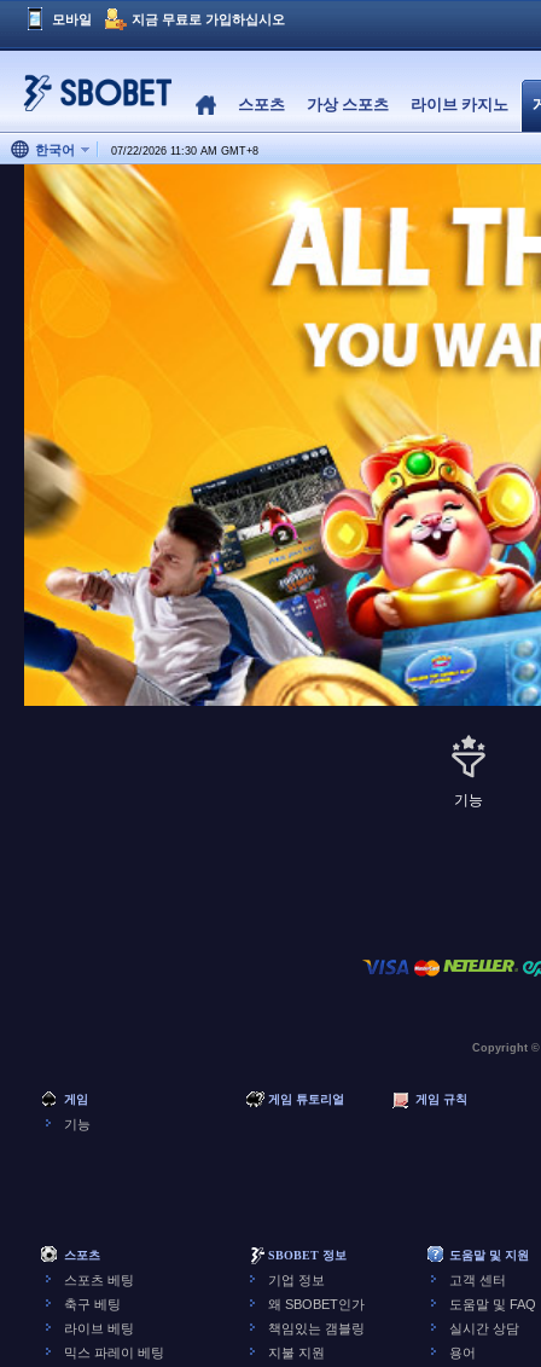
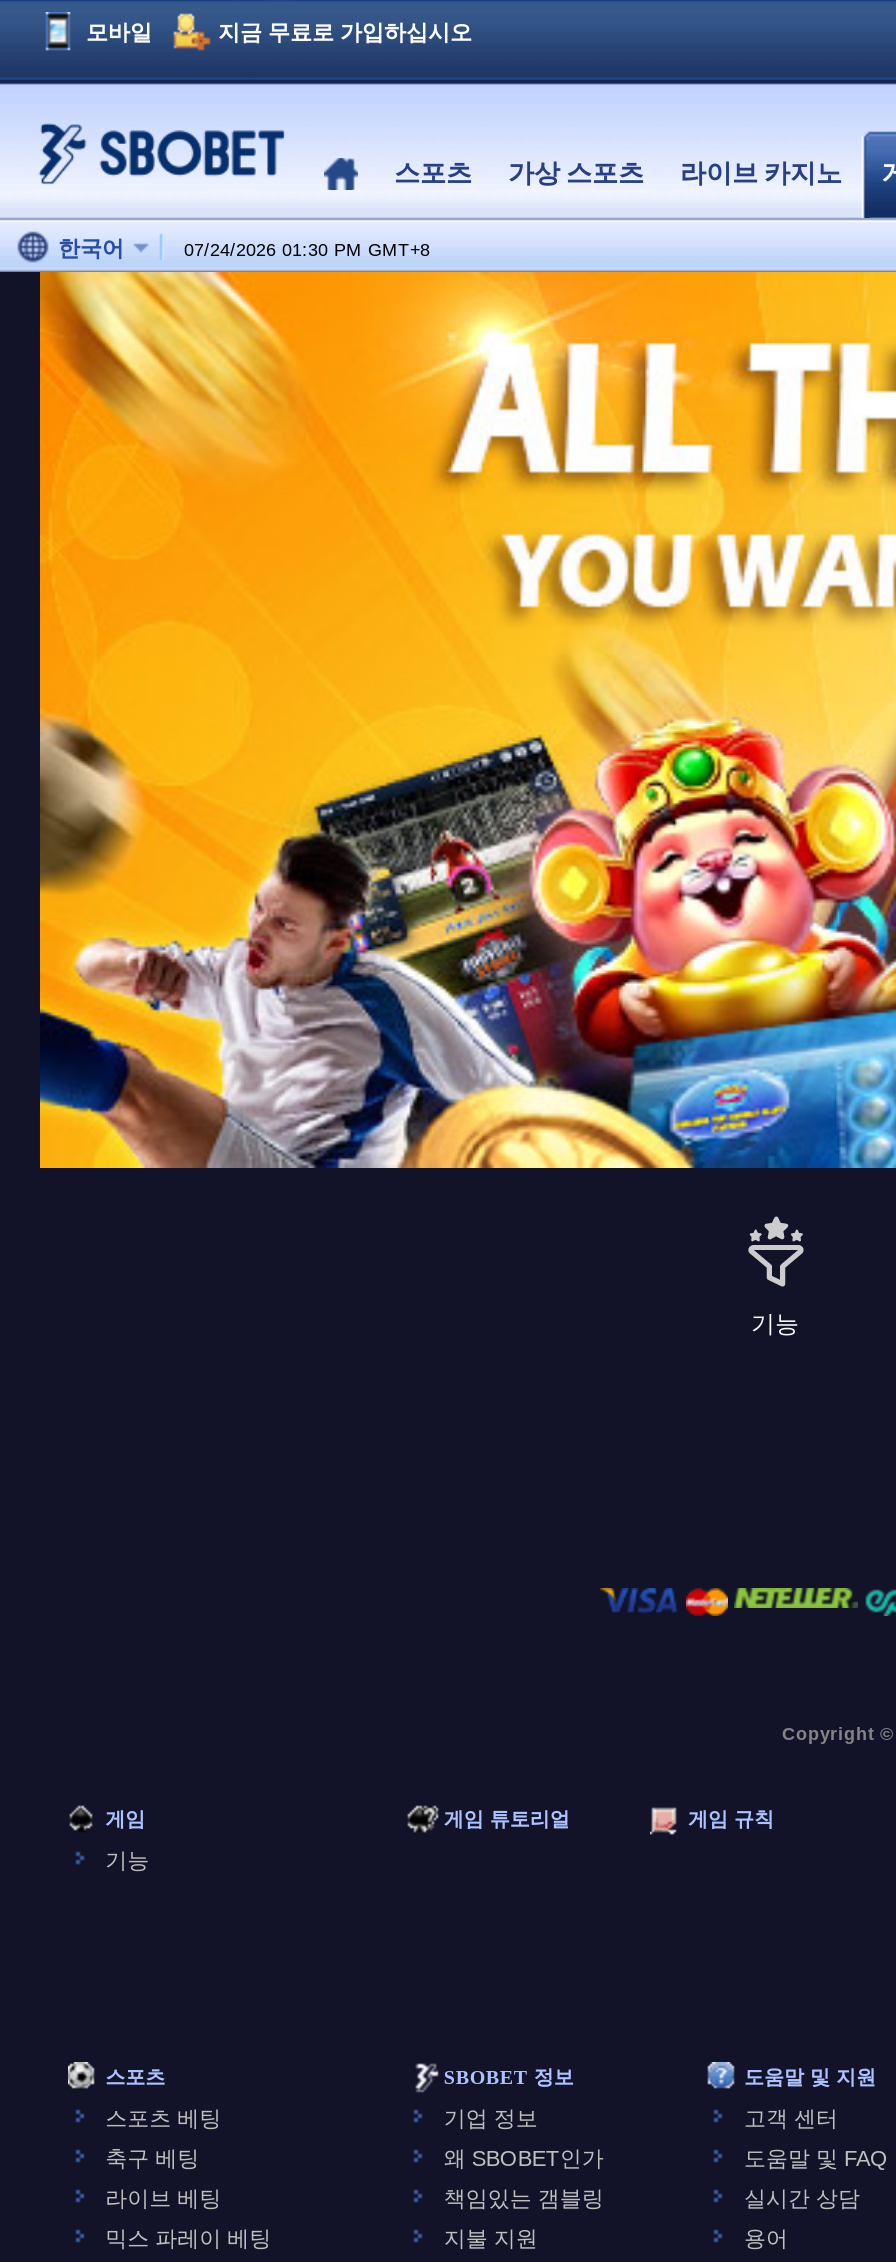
- 07/22/2026 11:30 AM GMT+8
+ 07/24/2026 01:30 PM GMT+8
